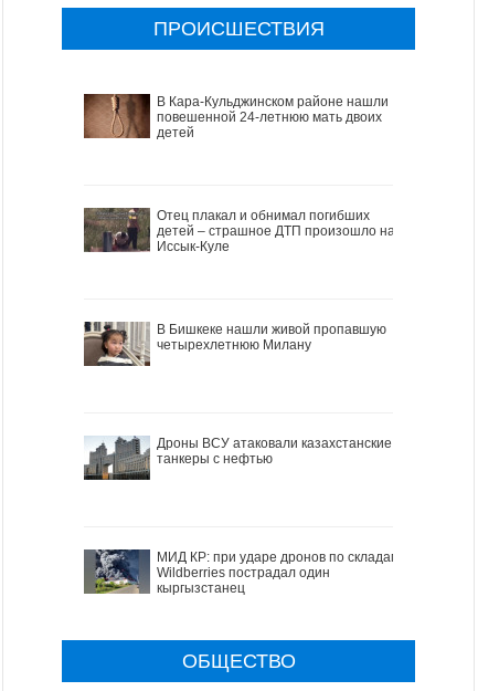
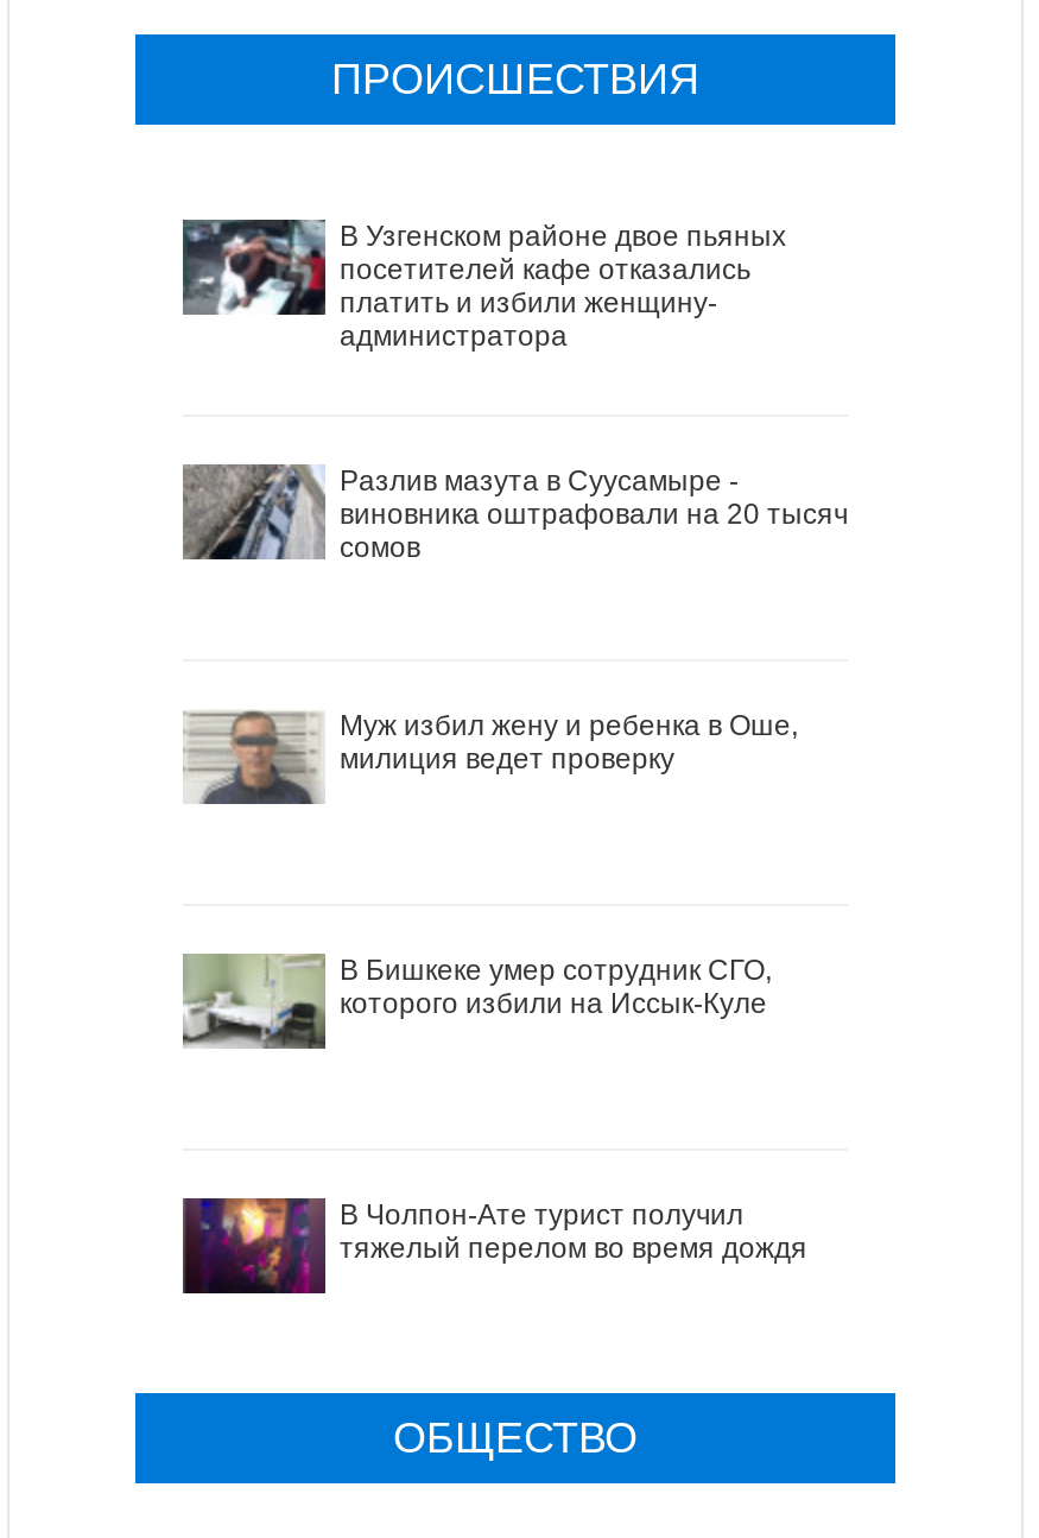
- [image]
- В Кара-Кульджинском районе нашли
- повешенной 24-летнюю мать двоих
- детей
+ [image]
+ В Узгенском районе двое пьяных
+ посетителей кафе отказались
+ платить и избили женщину-
+ администратора

- [image]
- Отец плакал и обнимал погибших
- детей – страшное ДТП произошло на
- Иссык-Куле
+ [image]
+ Разлив мазута в Суусамыре -
+ виновника оштрафовали на 20 тысяч
+ сомов

- [image]
- В Бишкеке нашли живой пропавшую
- четырехлетнюю Милану
+ [image]
+ Муж избил жену и ребенка в Оше,
+ милиция ведет проверку

- [image]
- Дроны ВСУ атаковали казахстанские
- танкеры с нефтью
+ [image]
+ В Бишкеке умер сотрудник СГО,
+ которого избили на Иссык-Куле

- [image]
- МИД КР: при ударе дронов по складам
- Wildberries пострадал один
- кыргызстанец
+ [image]
+ В Чолпон-Ате турист получил
+ тяжелый перелом во время дождя
